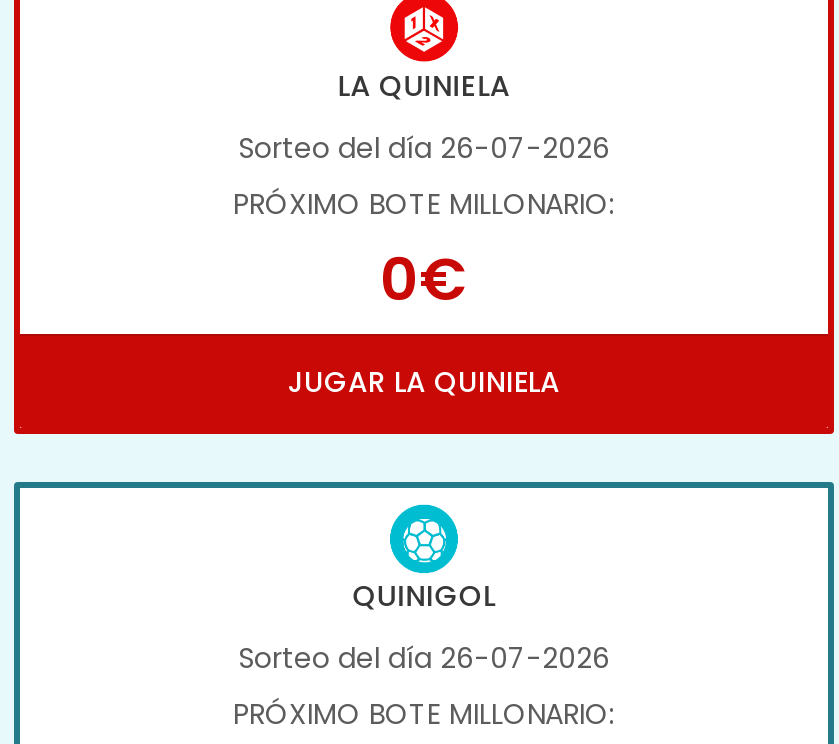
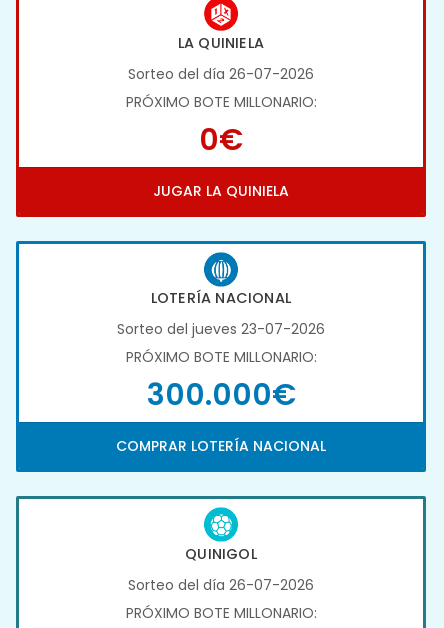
+ [image]
+ LOTERÍA NACIONAL
+ Sorteo del jueves 23-07-2026
+ PRÓXIMO BOTE MILLONARIO:
+ 300.000€
+ COMPRAR LOTERÍA NACIONAL
